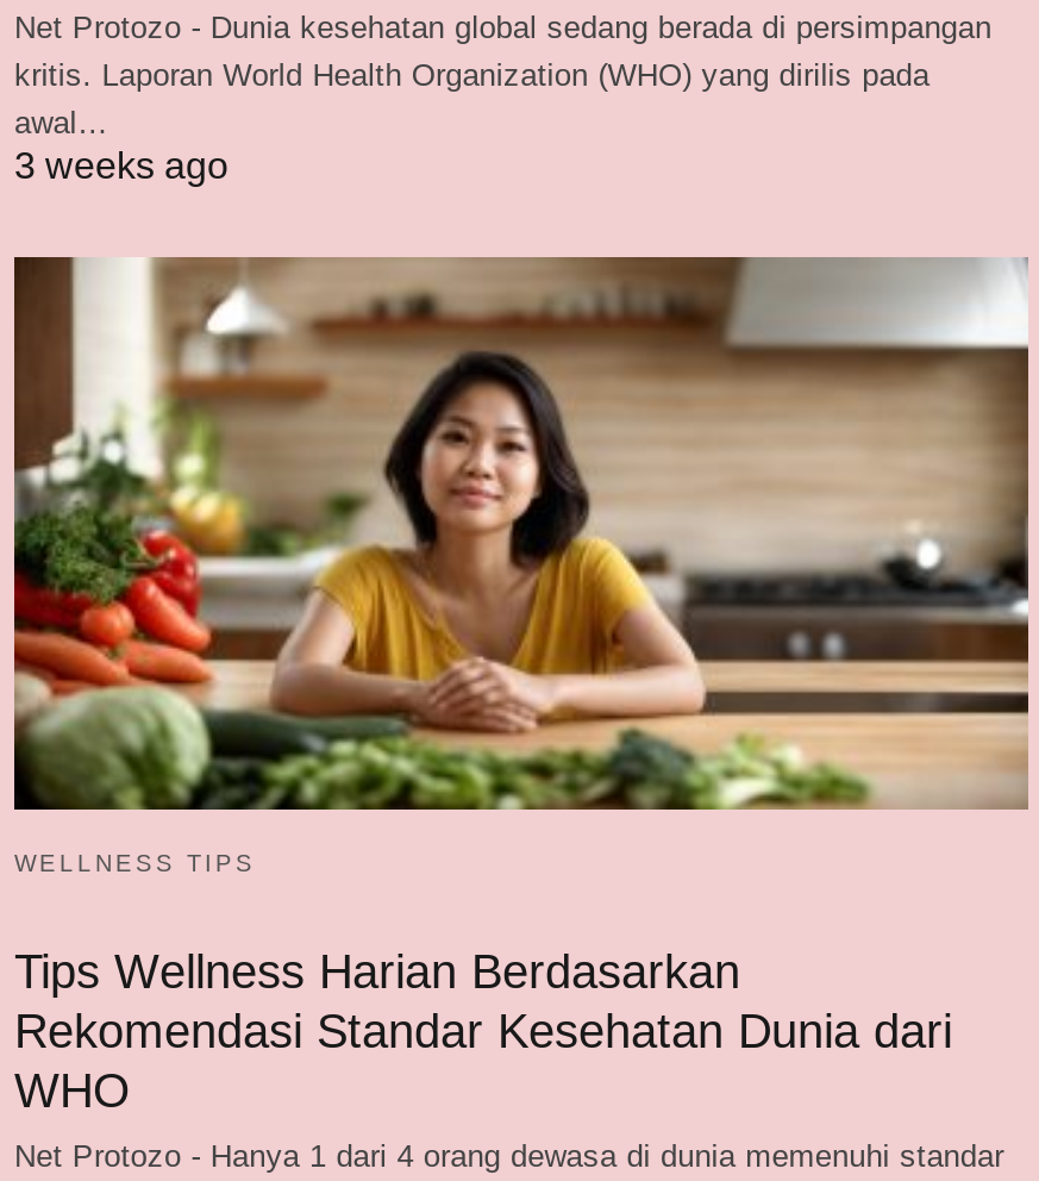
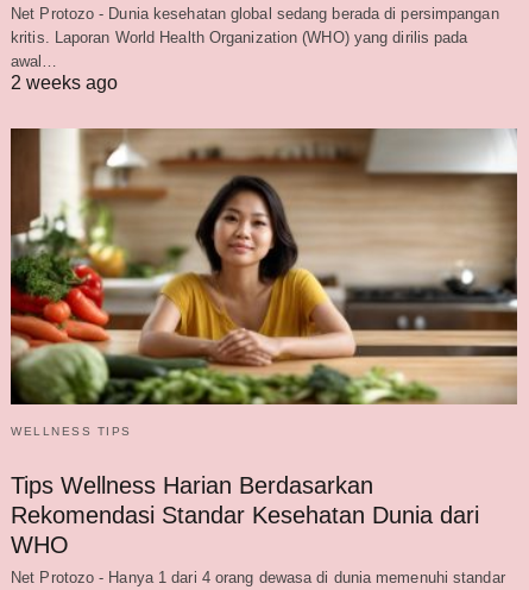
- 3 weeks ago
+ 2 weeks ago
